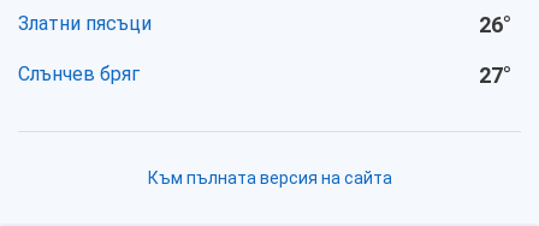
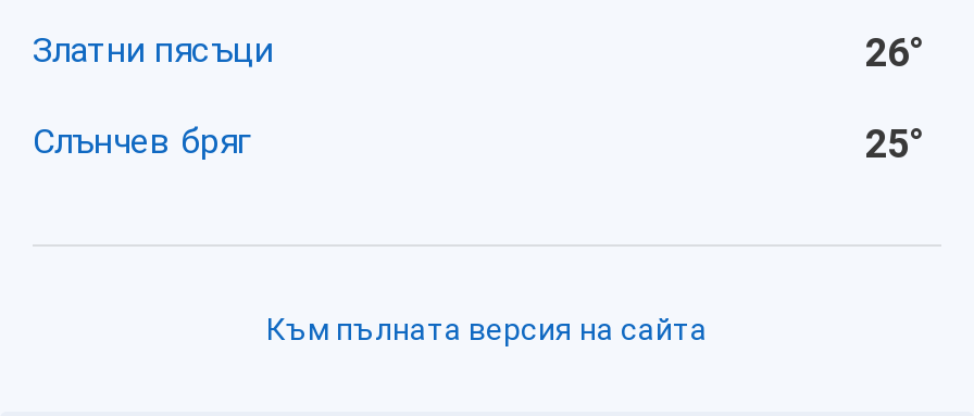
- 27°
+ 25°
